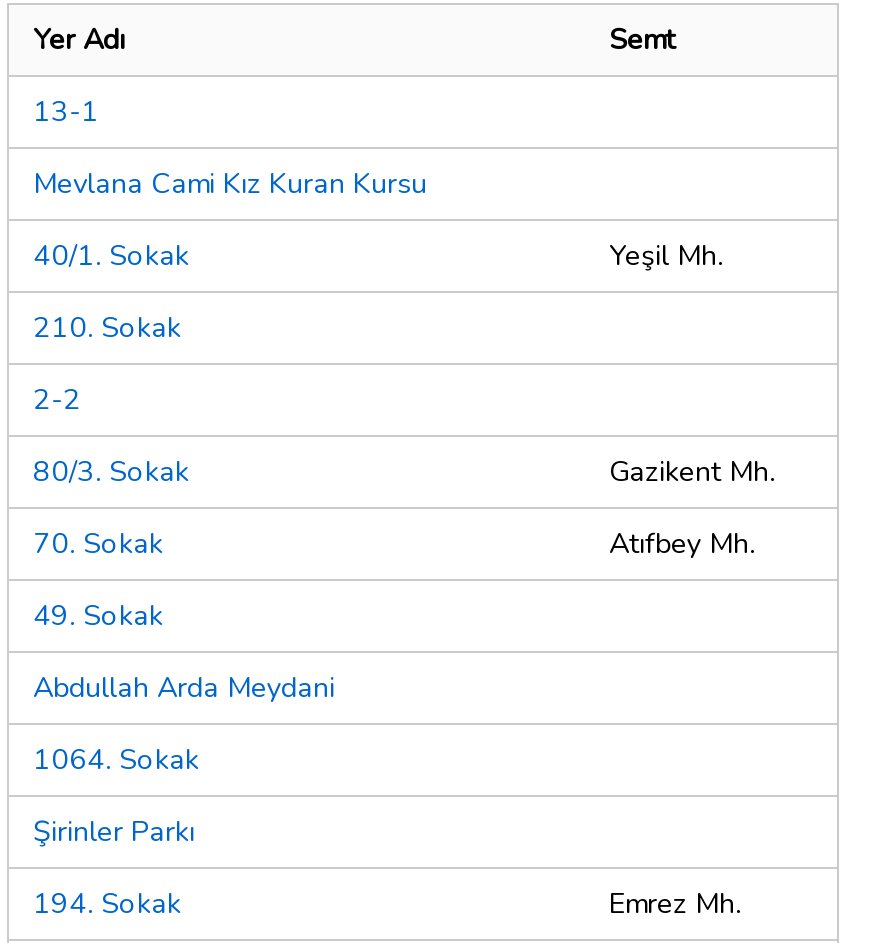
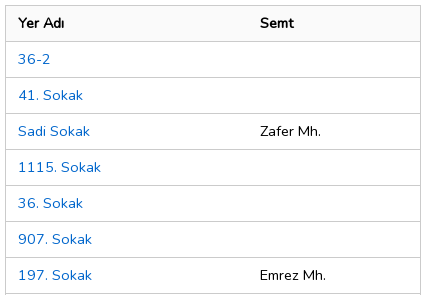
- 13-1
- Mevlana Cami Kız Kuran Kursu
- 40/1. Sokak
- Yeşil Mh.
- 210. Sokak
- 2-2
- 80/3. Sokak
- Gazikent Mh.
- 70. Sokak
- Atıfbey Mh.
- 49. Sokak
- Abdullah Arda Meydani
- 1064. Sokak
- Şirinler Parkı
- 194. Sokak
+ 36-2
+ 41. Sokak
+ Sadi Sokak
+ Zafer Mh.
+ 1115. Sokak
+ 36. Sokak
+ 907. Sokak
+ 197. Sokak
